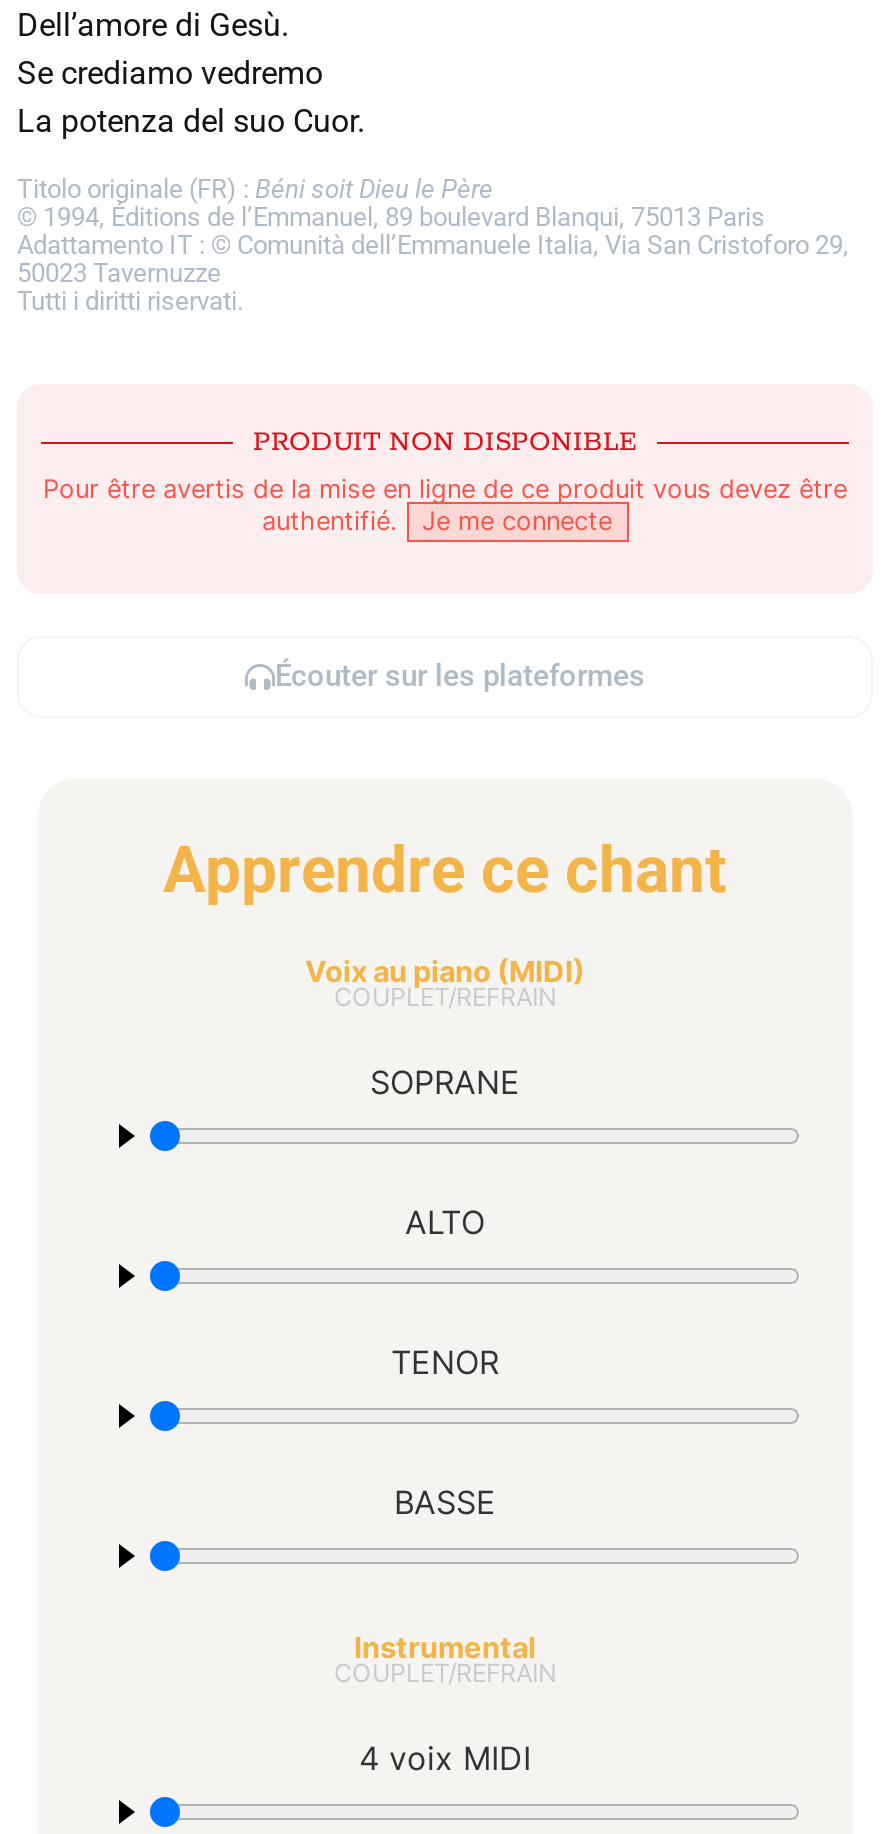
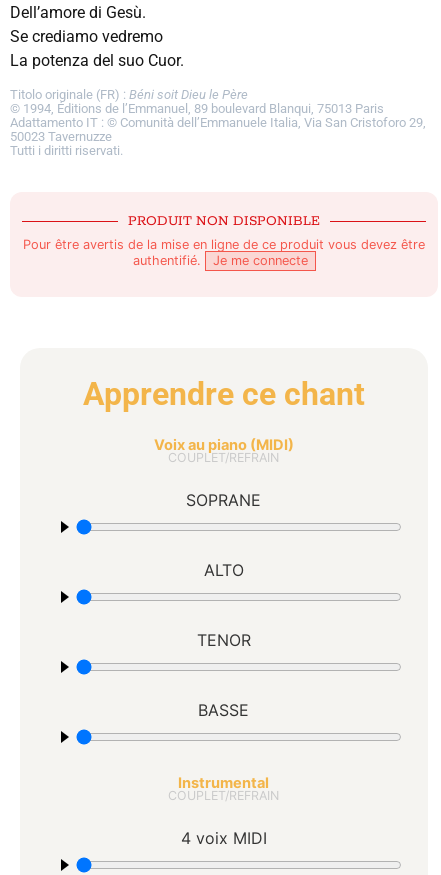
- Écouter sur les plateformes
